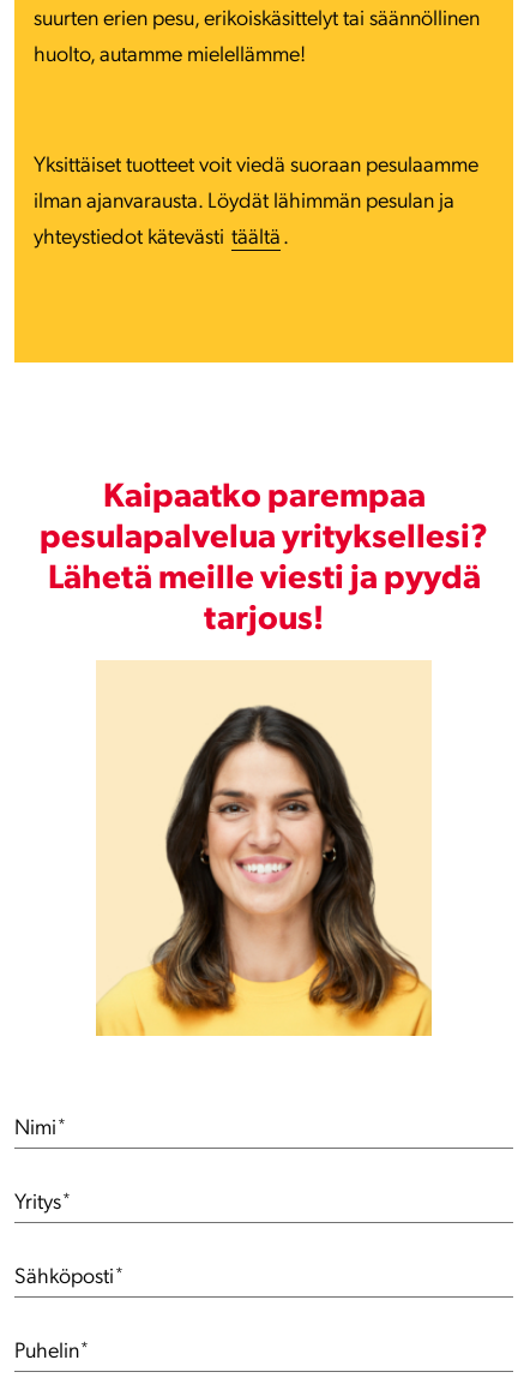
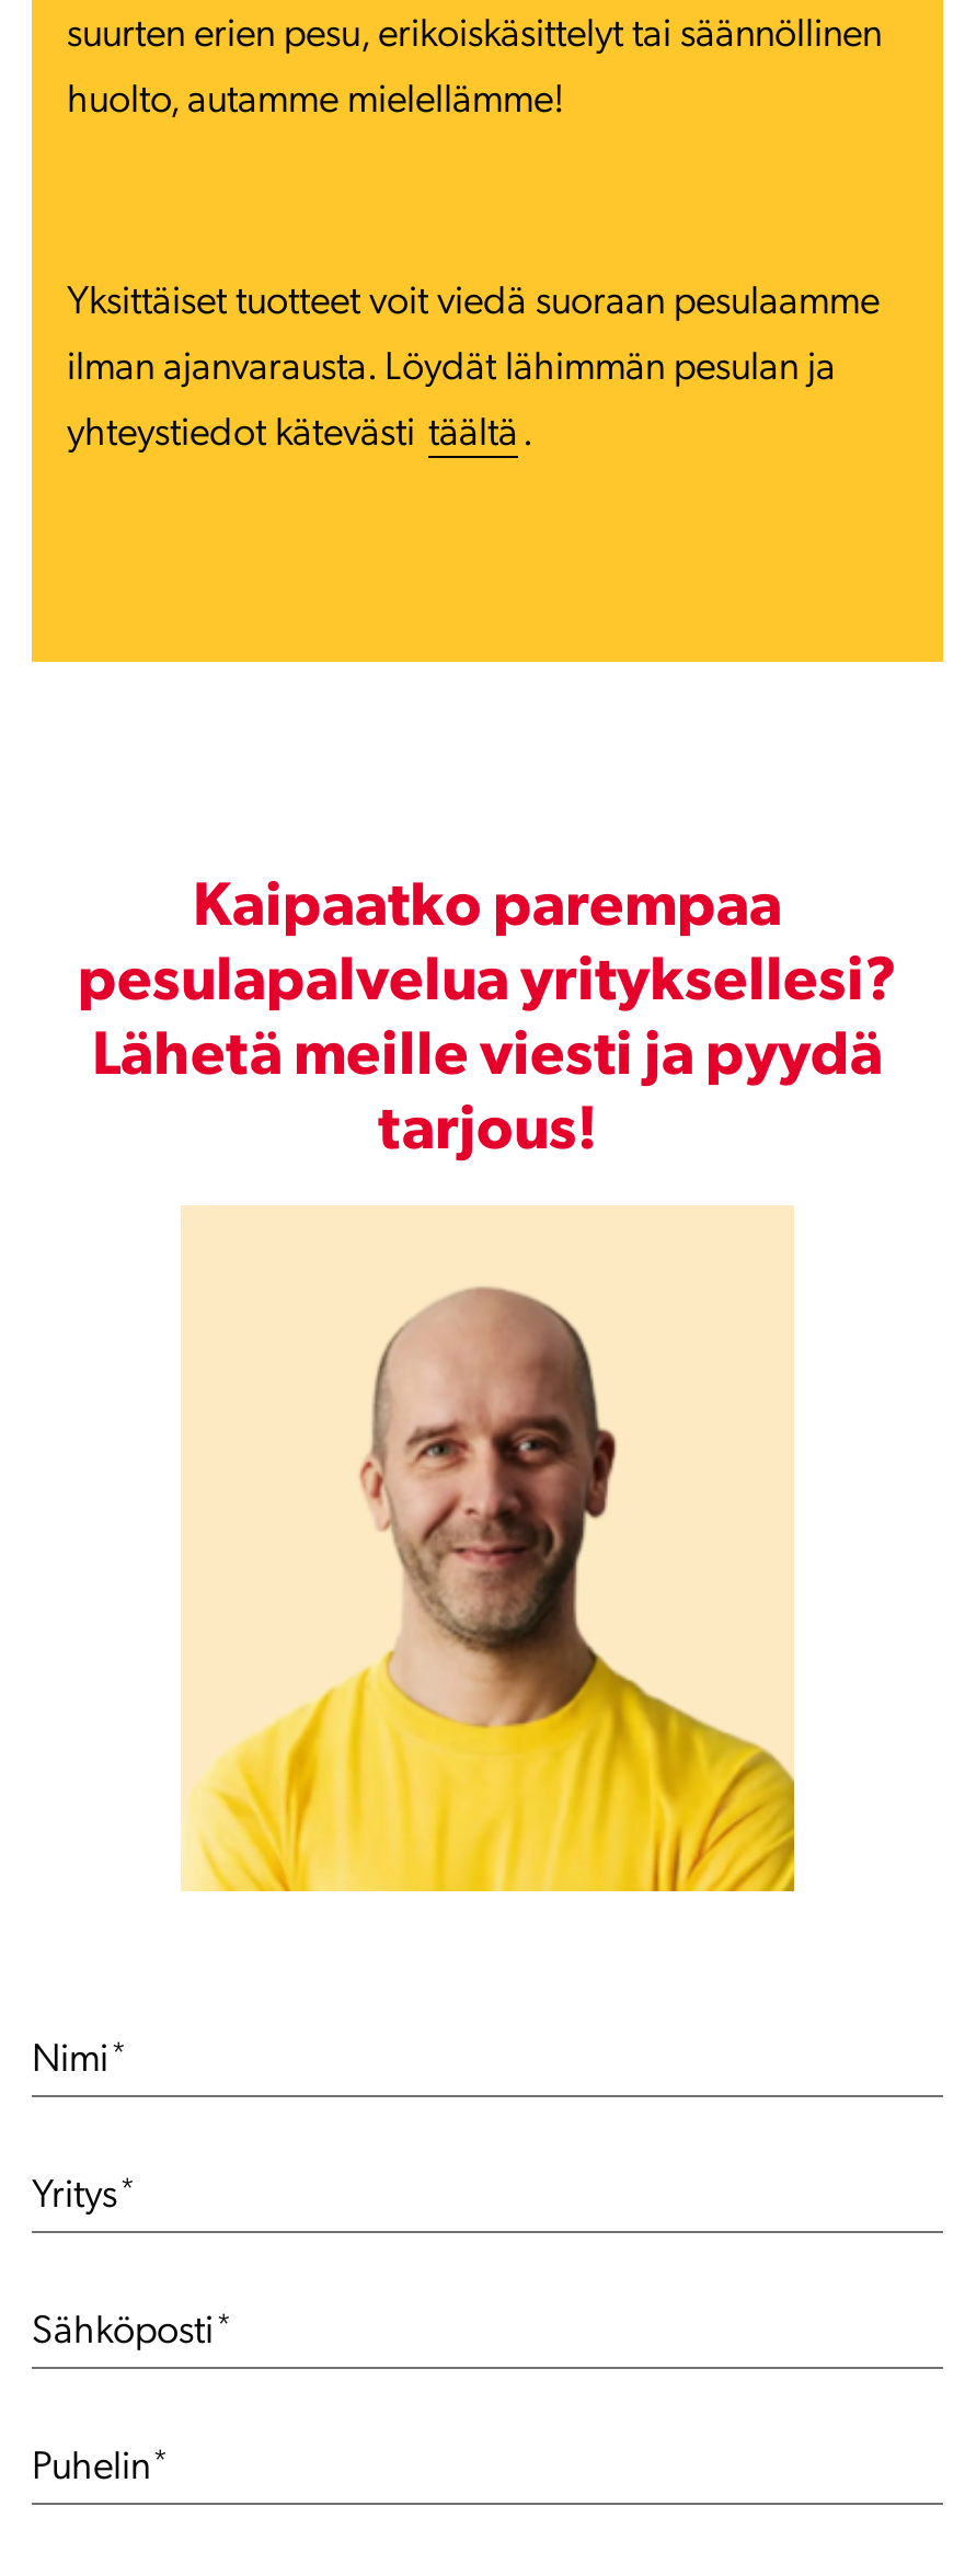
- [image]
+ [image]
